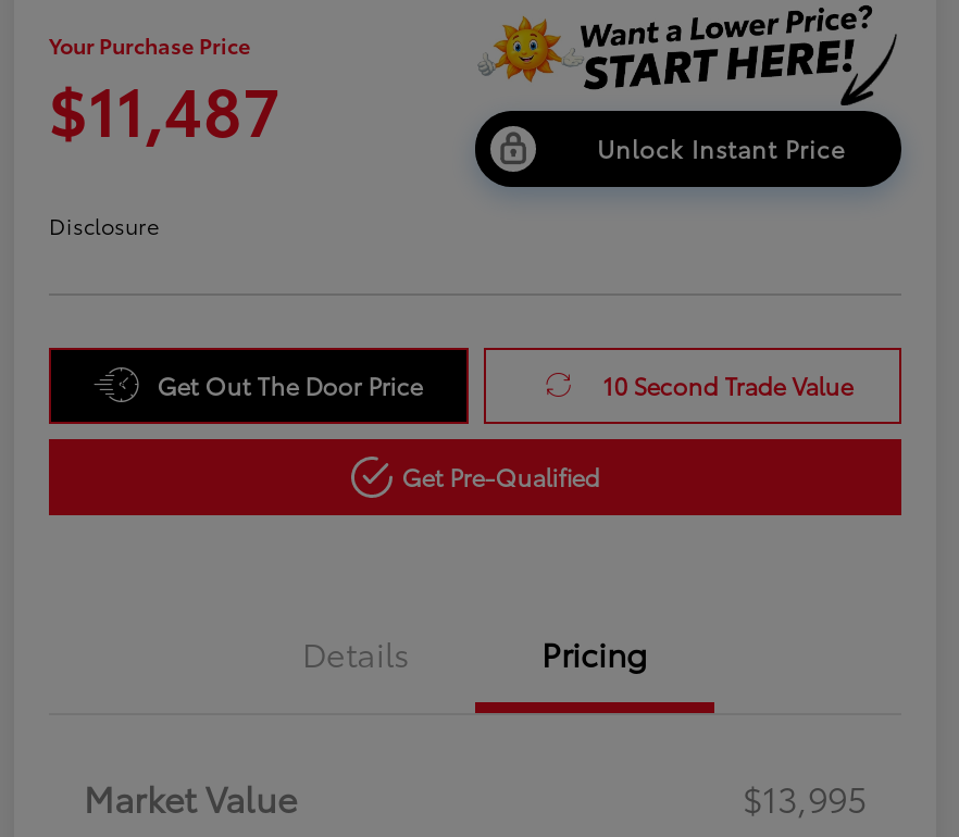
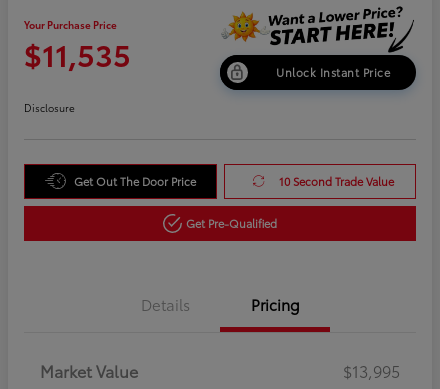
- $11,487
+ $11,535
